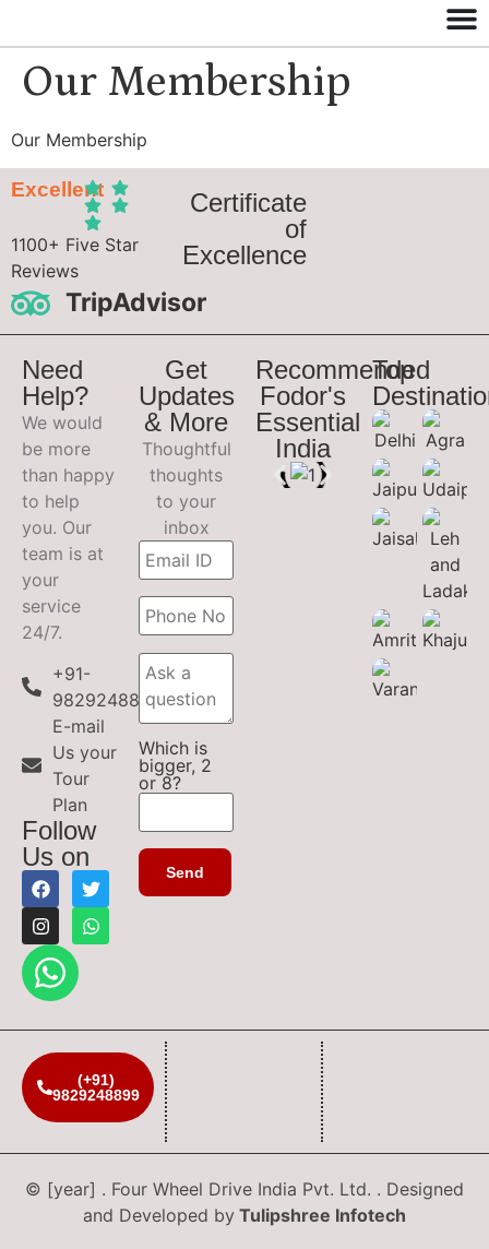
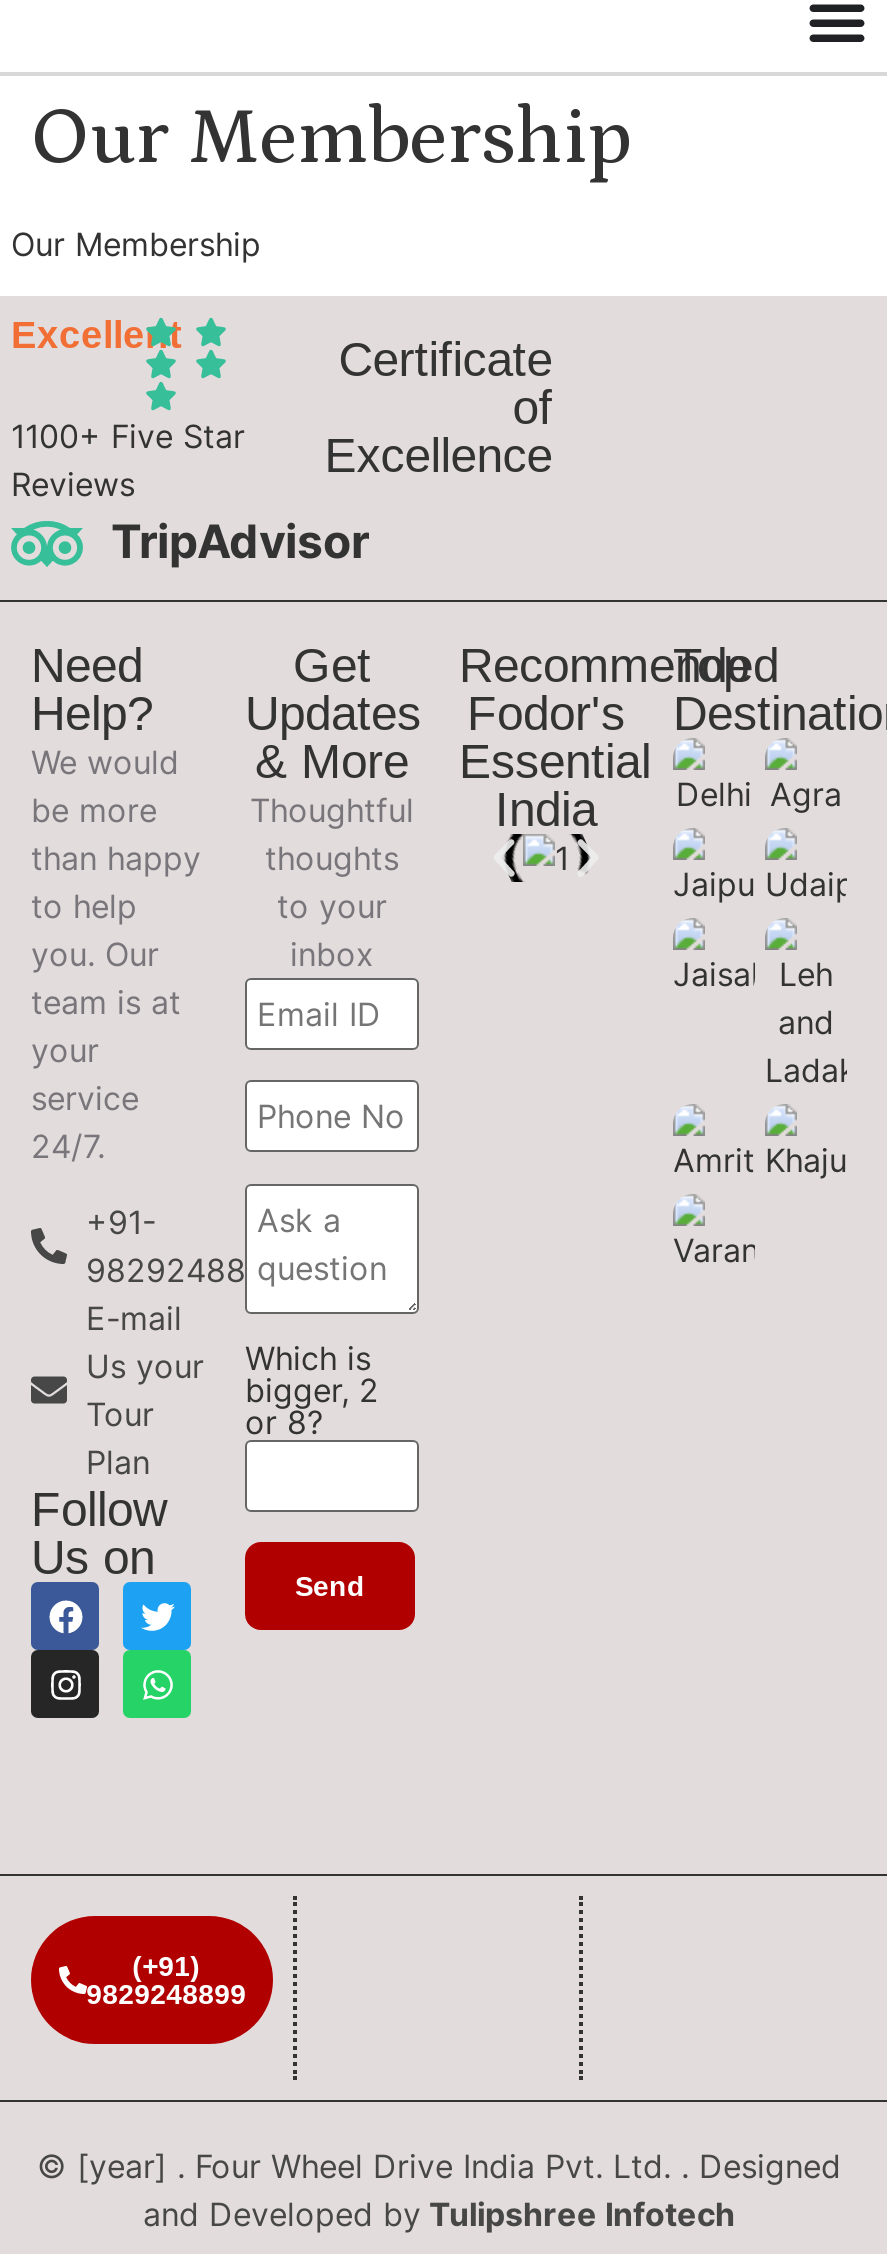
- [image]
